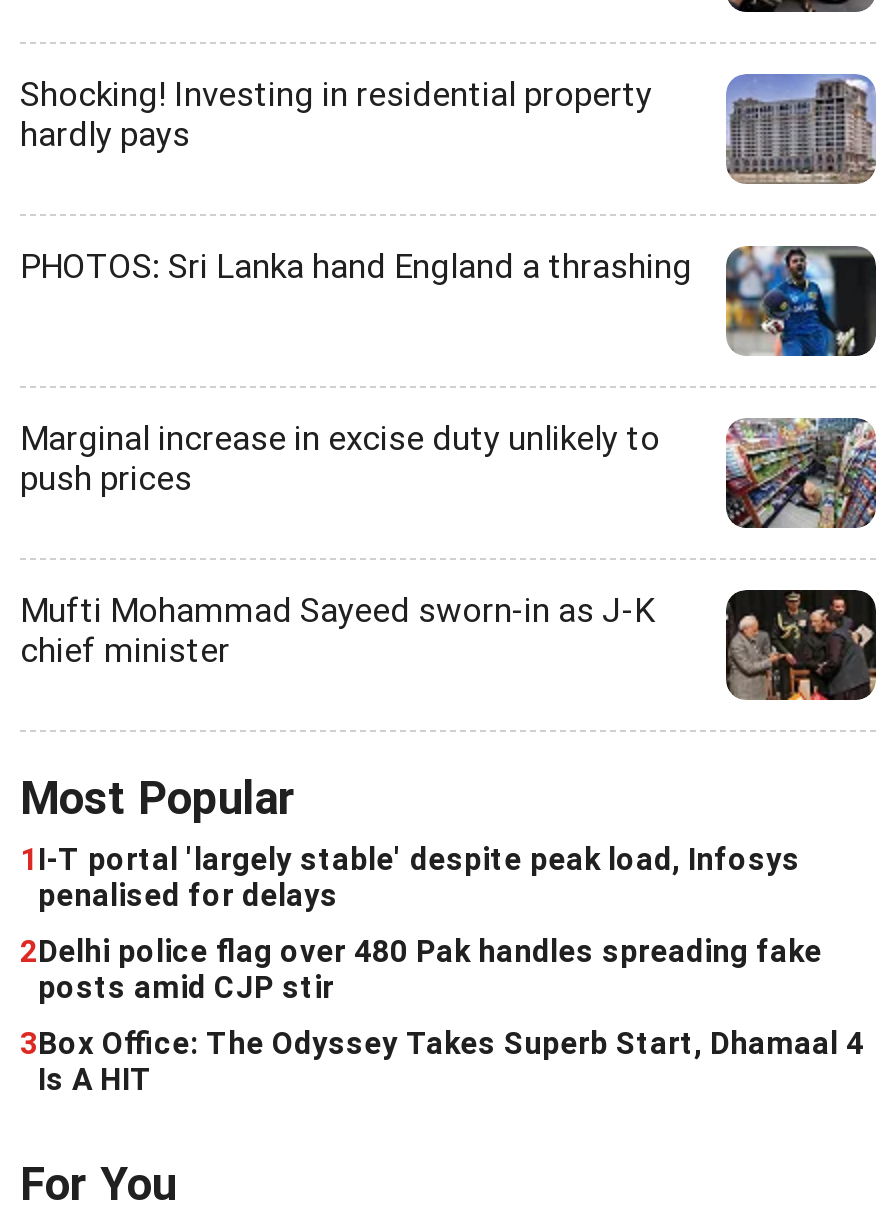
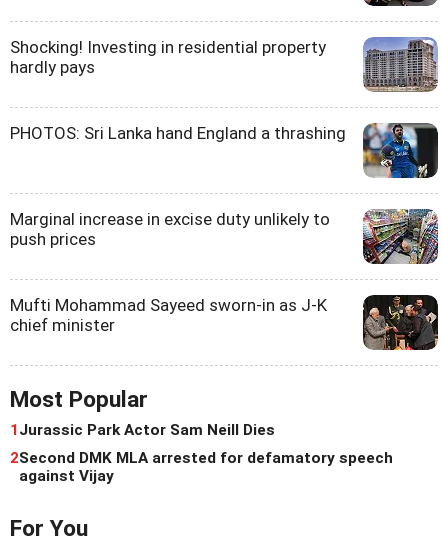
- 1 I-T portal 'largely stable' despite peak load, Infosys
- penalised for delays
- 2Delhi police flag over 480 Pak handles spreading fake
- posts amid CJP stir
- 3Box Office: The Odyssey Takes Superb Start, Dhamaal 4
- Is A HIT
+ 1 Jurassic Park Actor Sam Neill Dies
+ 2Second DMK MLA arrested for defamatory speech
+ against Vijay
